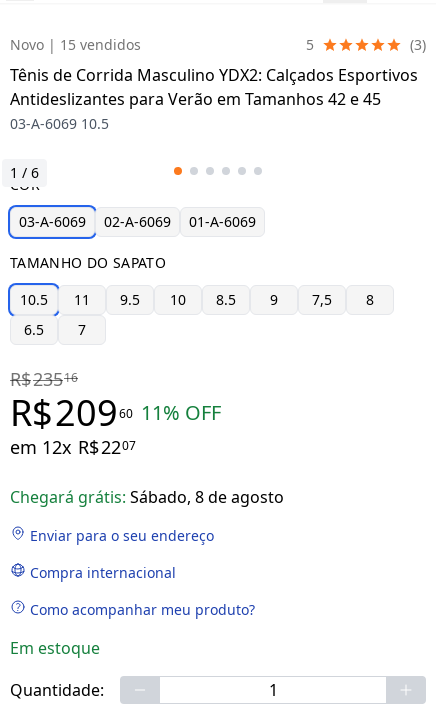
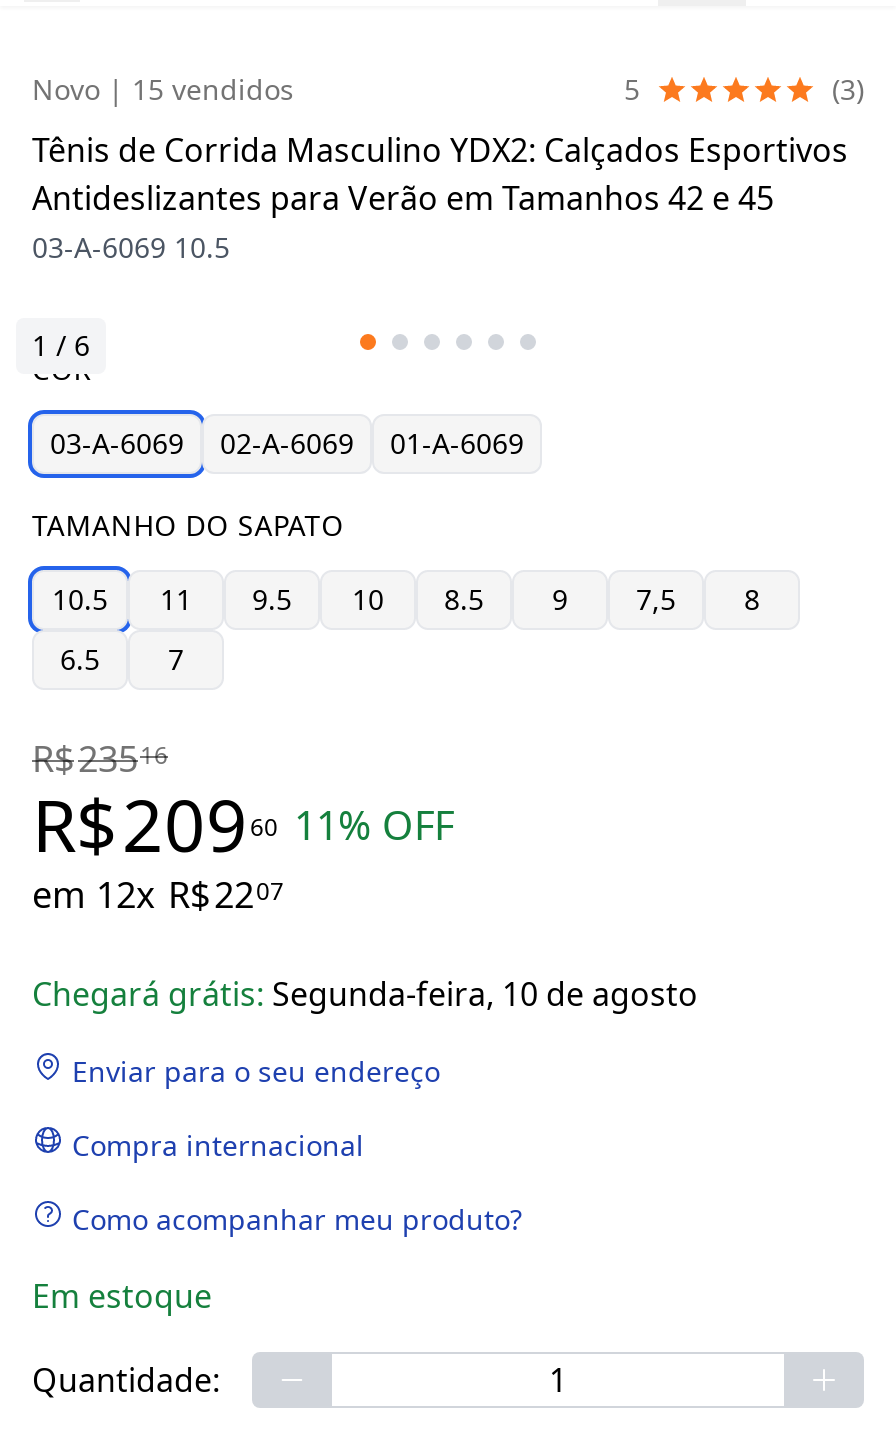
- Chegará grátis: Sábado, 8 de agosto
+ Chegará grátis: Segunda-feira, 10 de agosto
